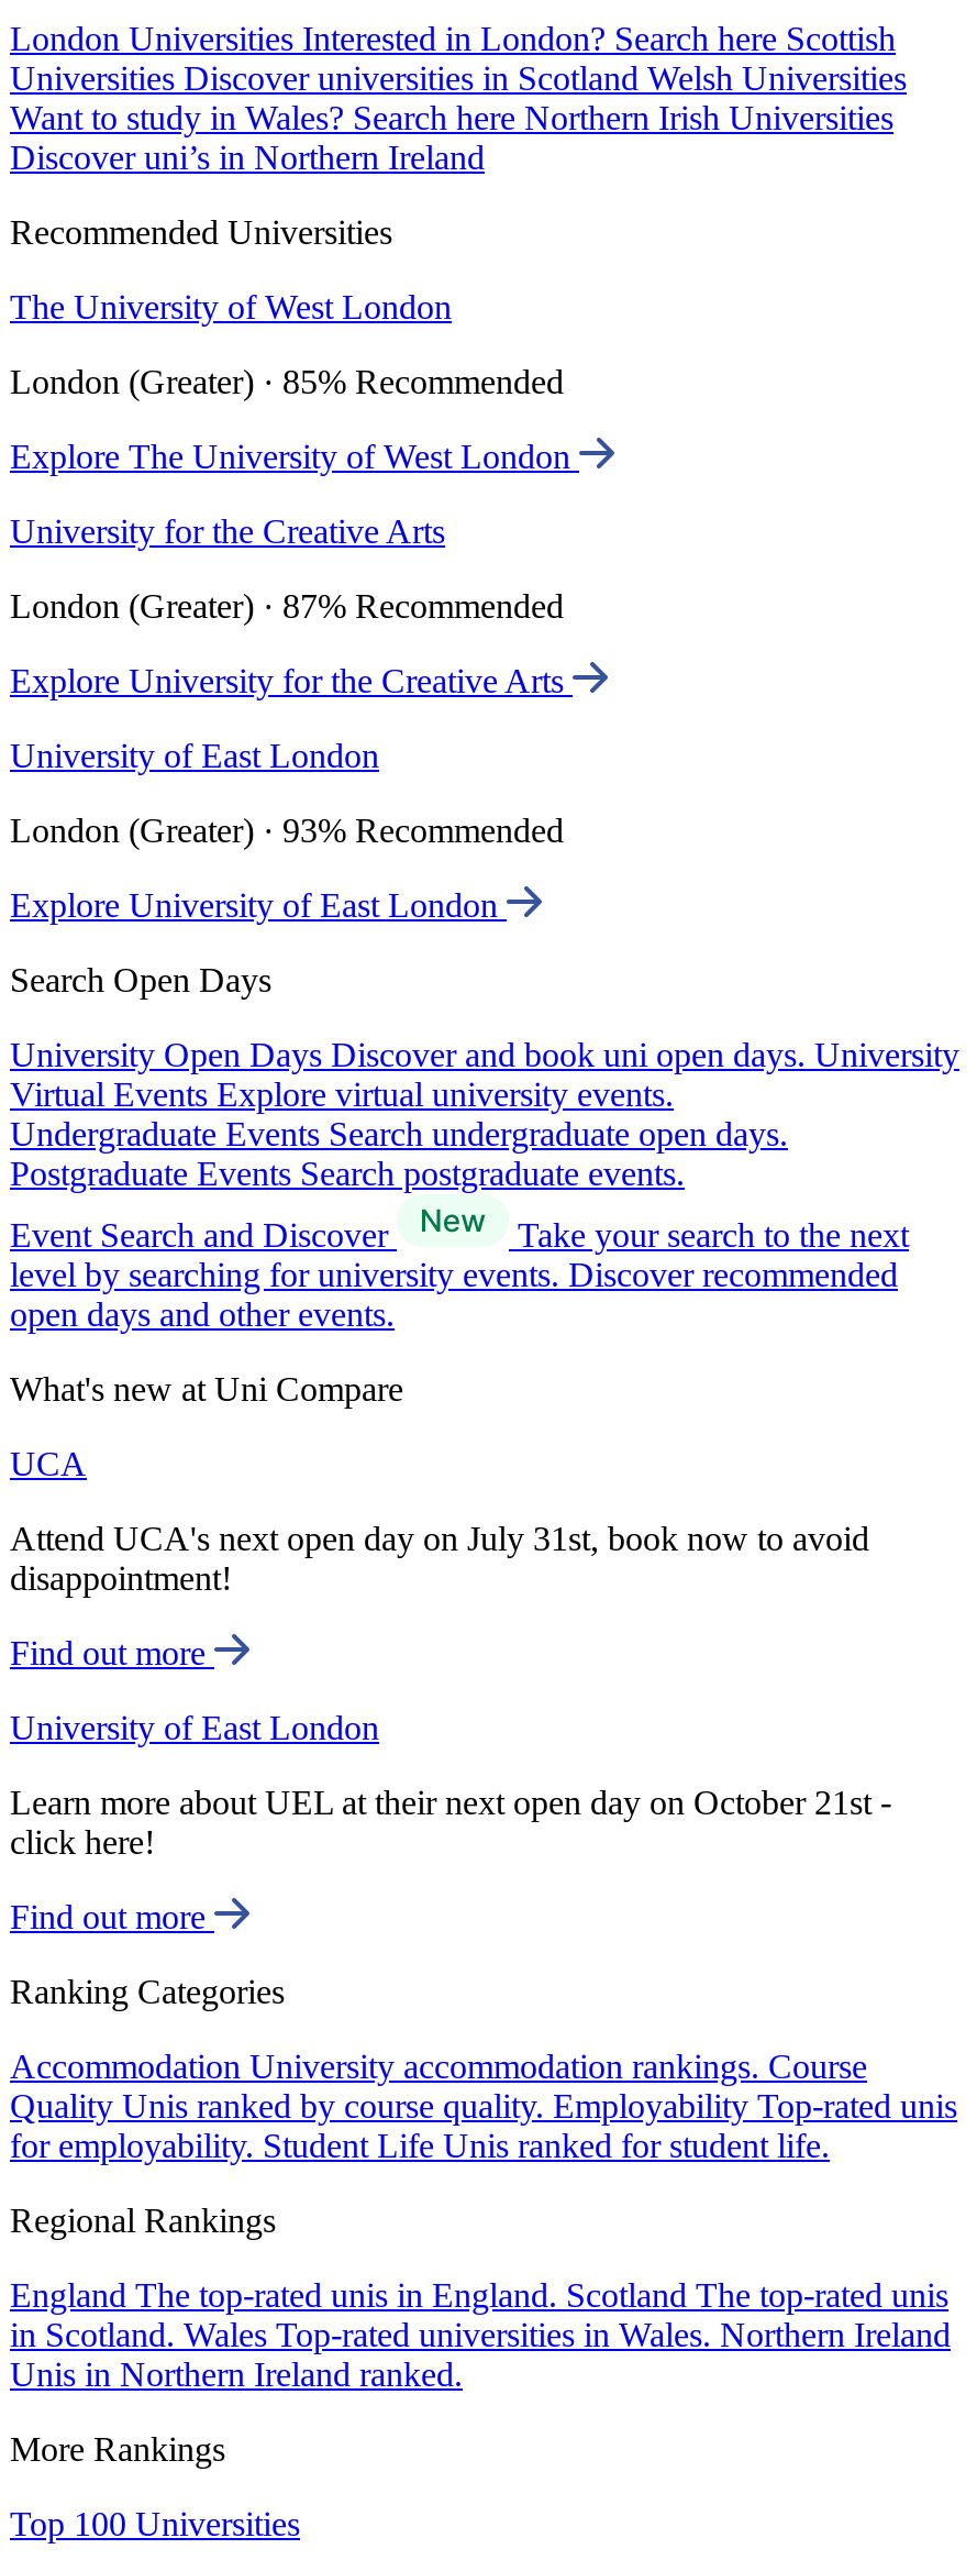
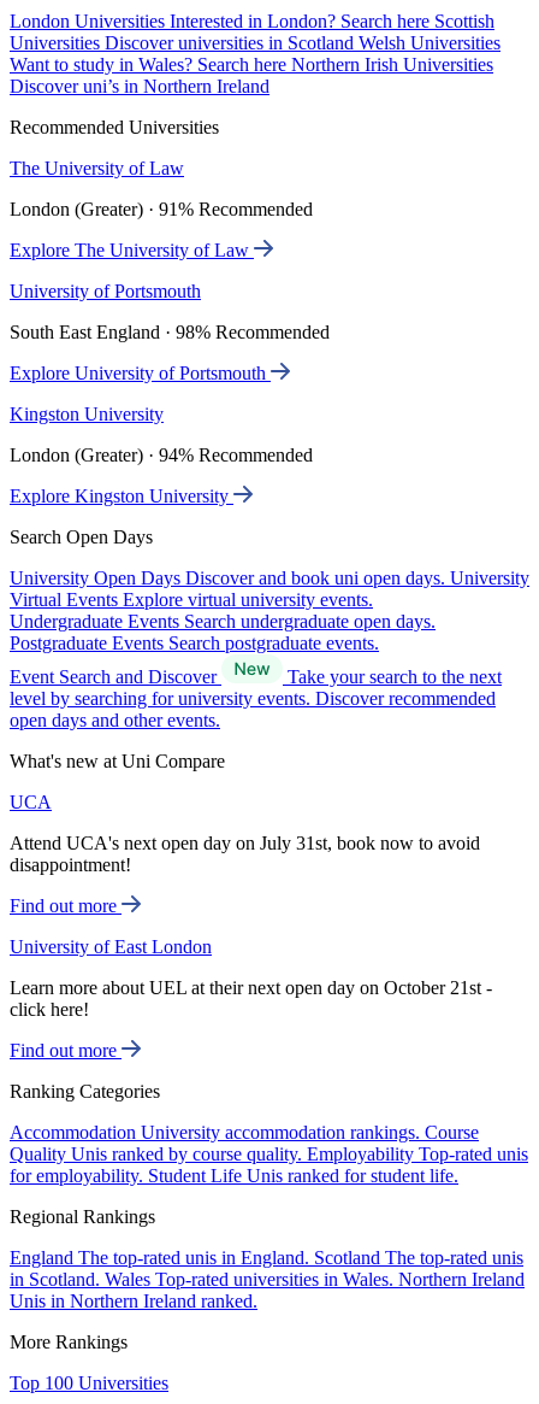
- The University of West London
+ The University of Law

- London (Greater) · 85% Recommended
+ London (Greater) · 91% Recommended

- Explore The University of West London
+ Explore The University of Law

- University for the Creative Arts
+ University of Portsmouth

- London (Greater) · 87% Recommended
+ South East England · 98% Recommended

- Explore University for the Creative Arts
+ Explore University of Portsmouth

- University of East London
+ Kingston University

- London (Greater) · 93% Recommended
+ London (Greater) · 94% Recommended

- Explore University of East London
+ Explore Kingston University
